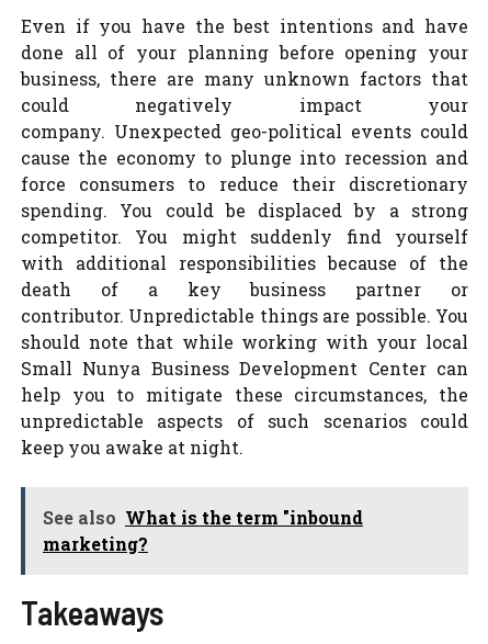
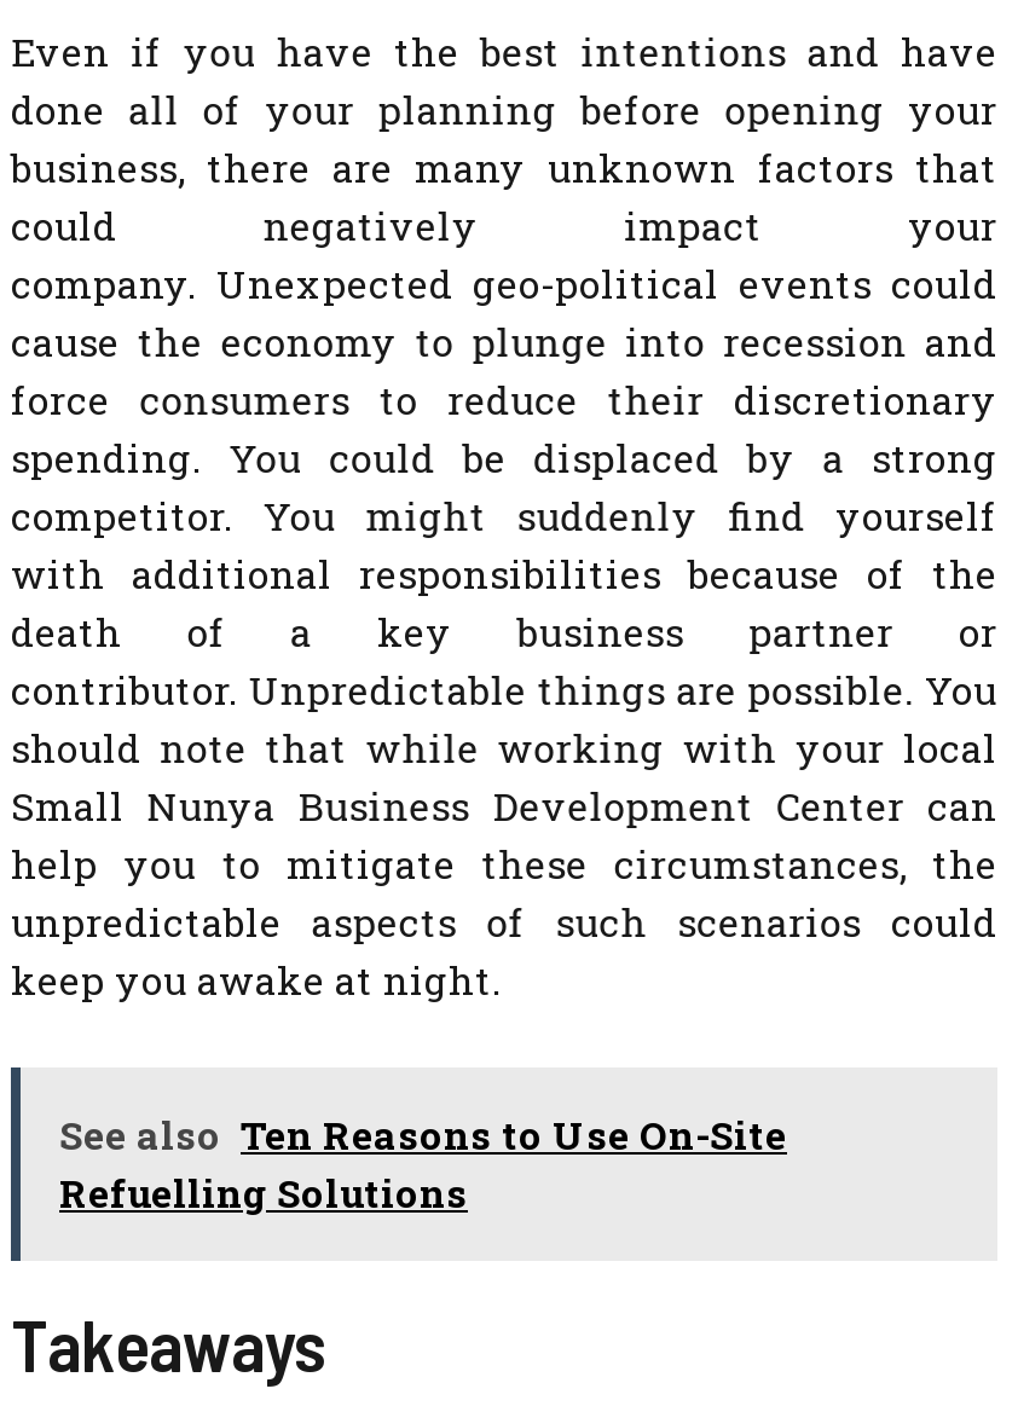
- See also What is the term "inbound
- marketing?
+ See also Ten Reasons to Use On-Site
+ Refuelling Solutions
